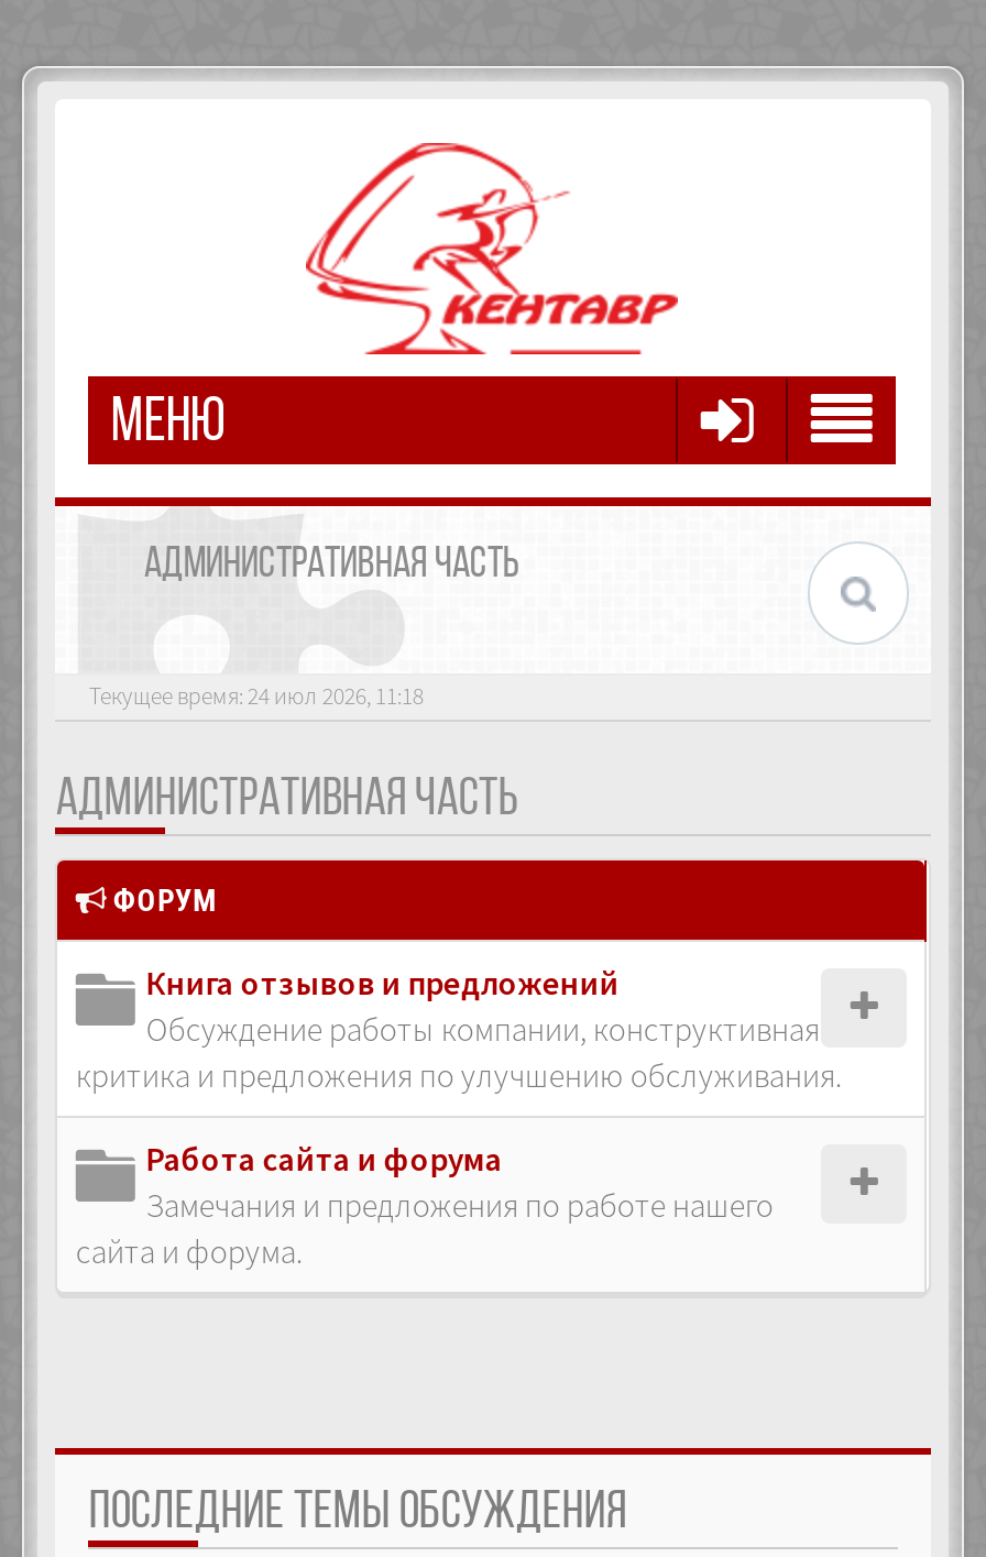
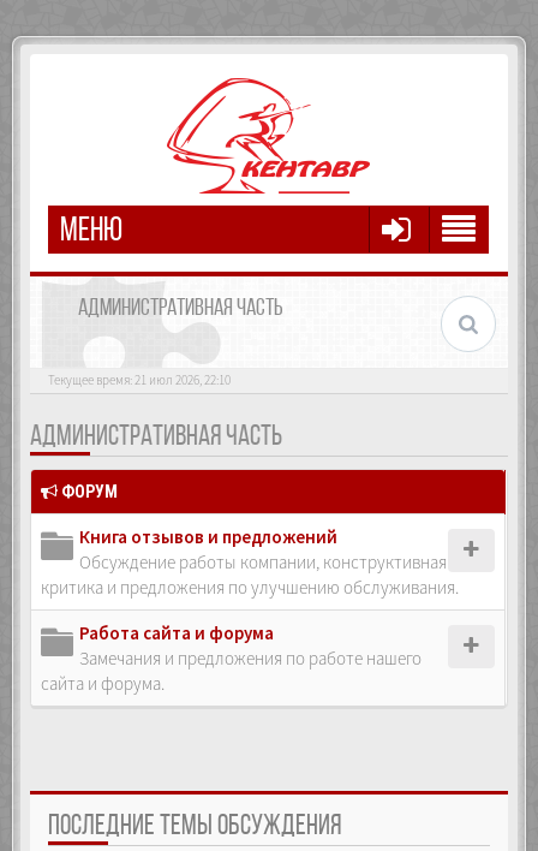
- Текущее время: 24 июл 2026, 11:18
+ Текущее время: 21 июл 2026, 22:10
